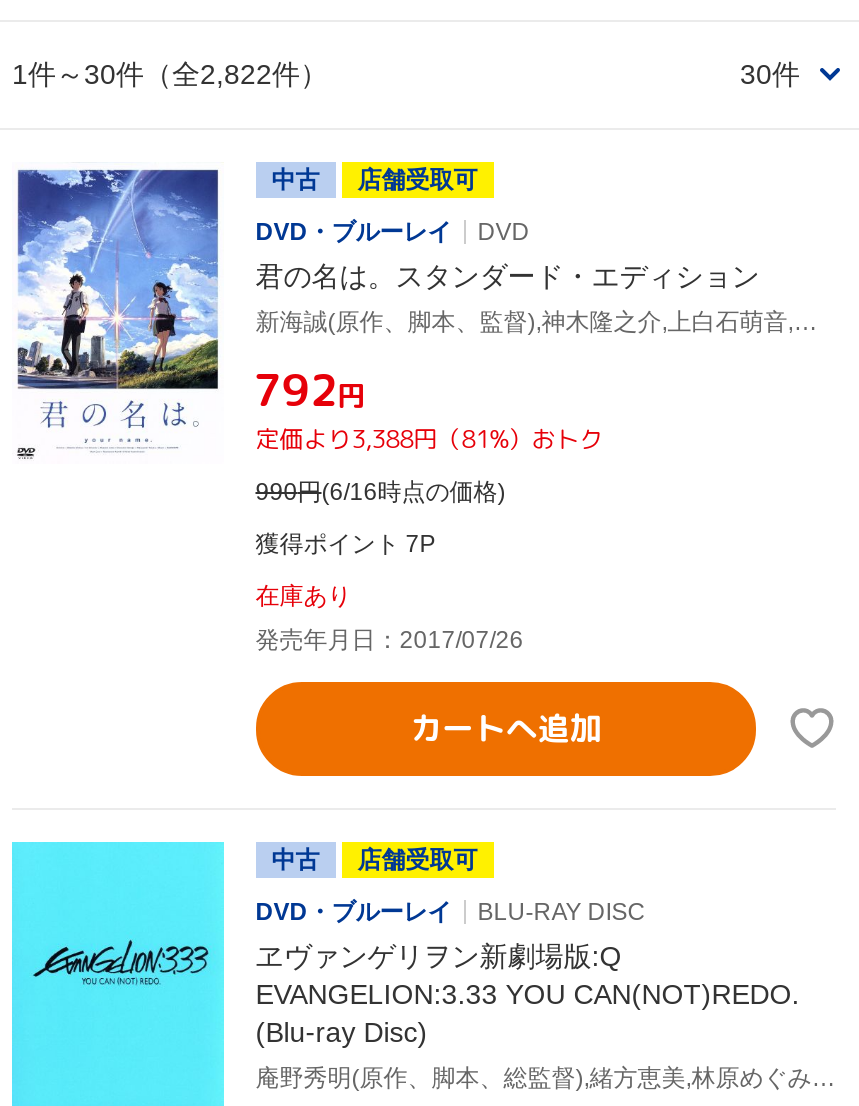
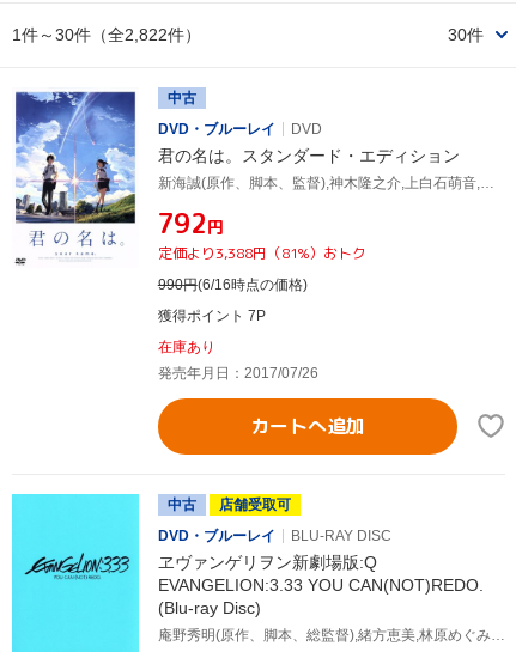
- 店舗受取可
